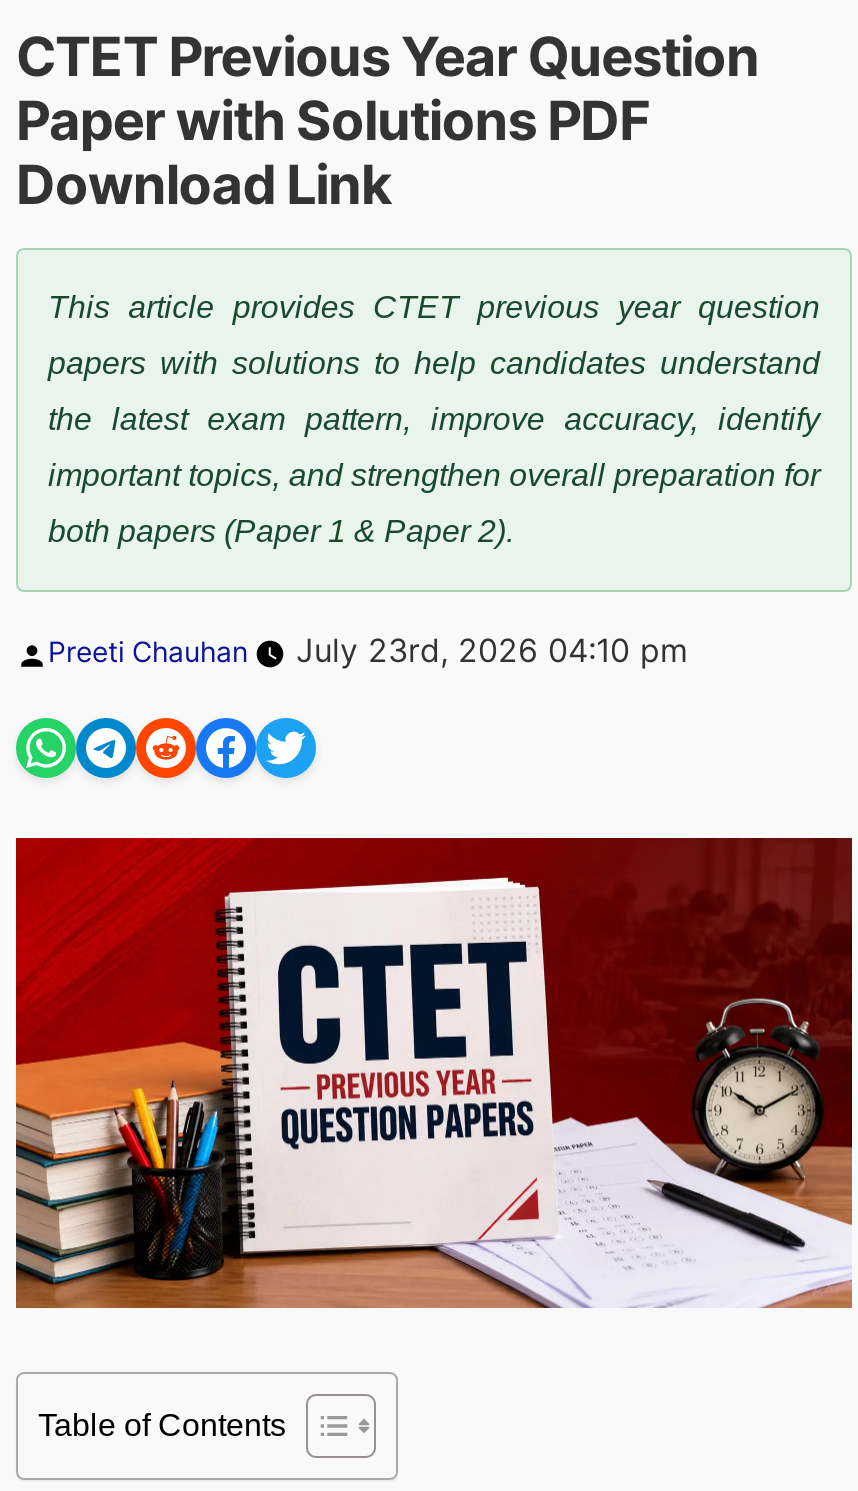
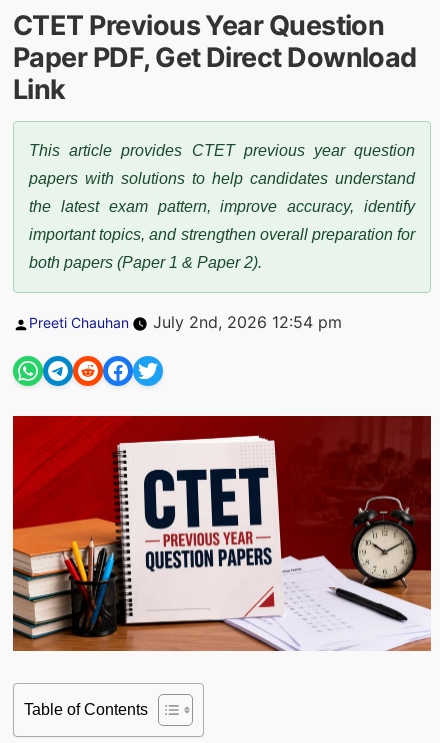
- Paper with Solutions PDF
- Download Link
+ Paper PDF, Get Direct Download
+ Link

- July 23rd, 2026 04:10 pm
+ July 2nd, 2026 12:54 pm
